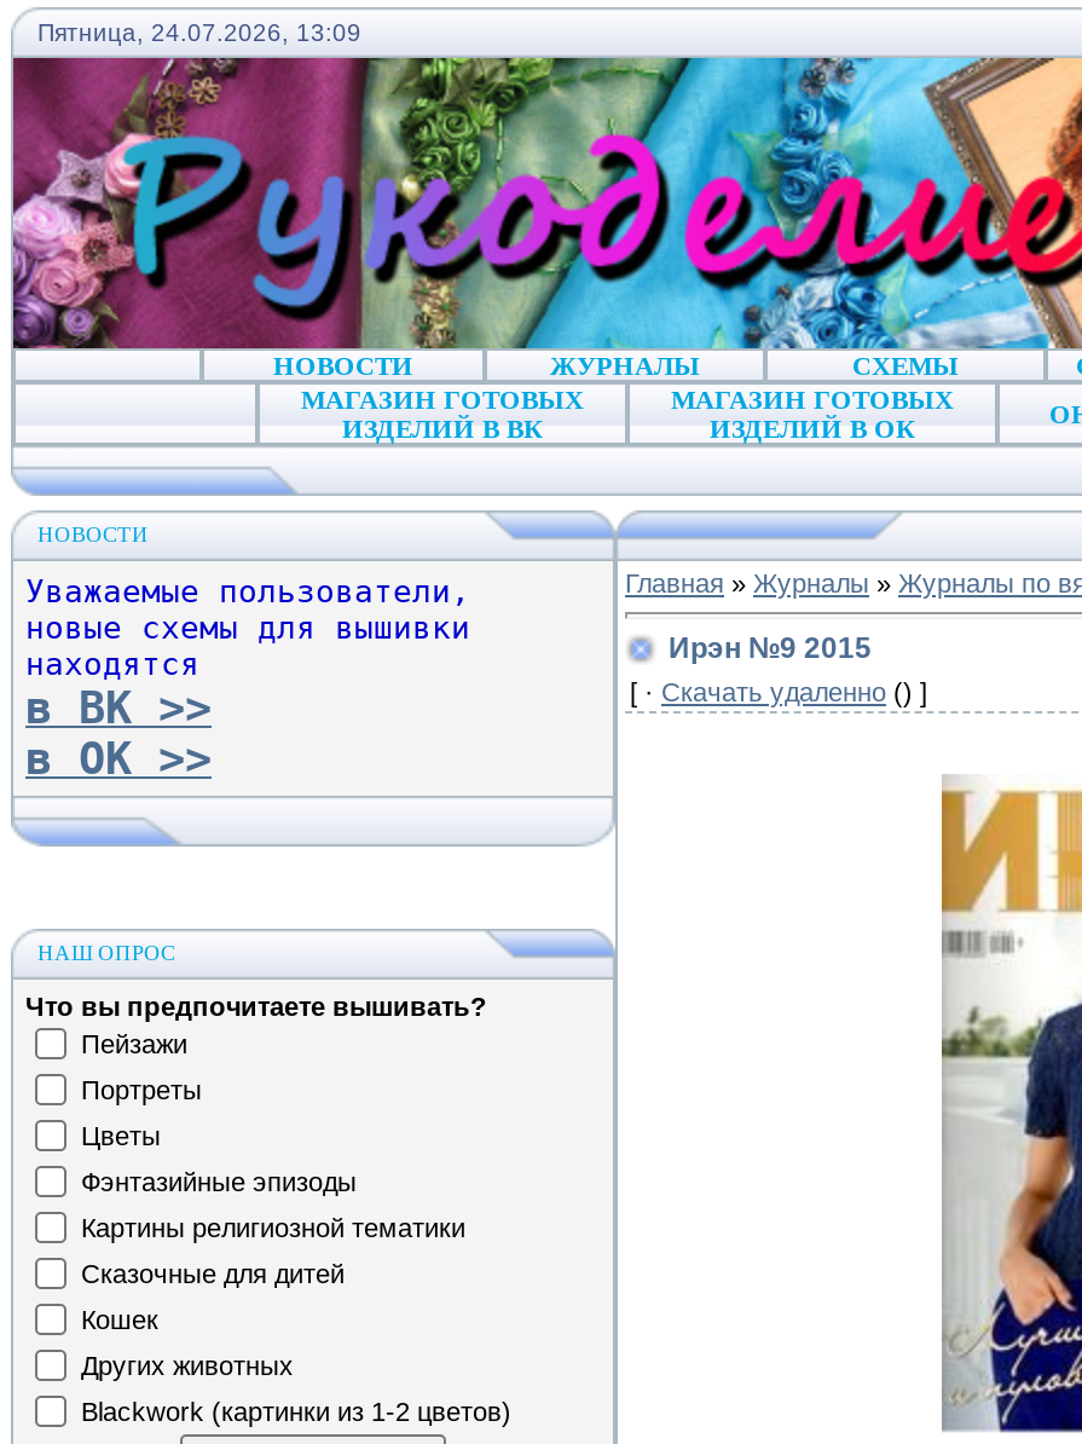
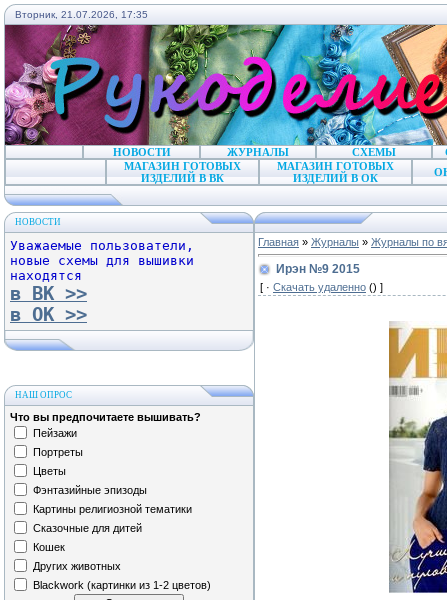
- Пятница, 24.07.2026, 13:09
+ Вторник, 21.07.2026, 17:35
